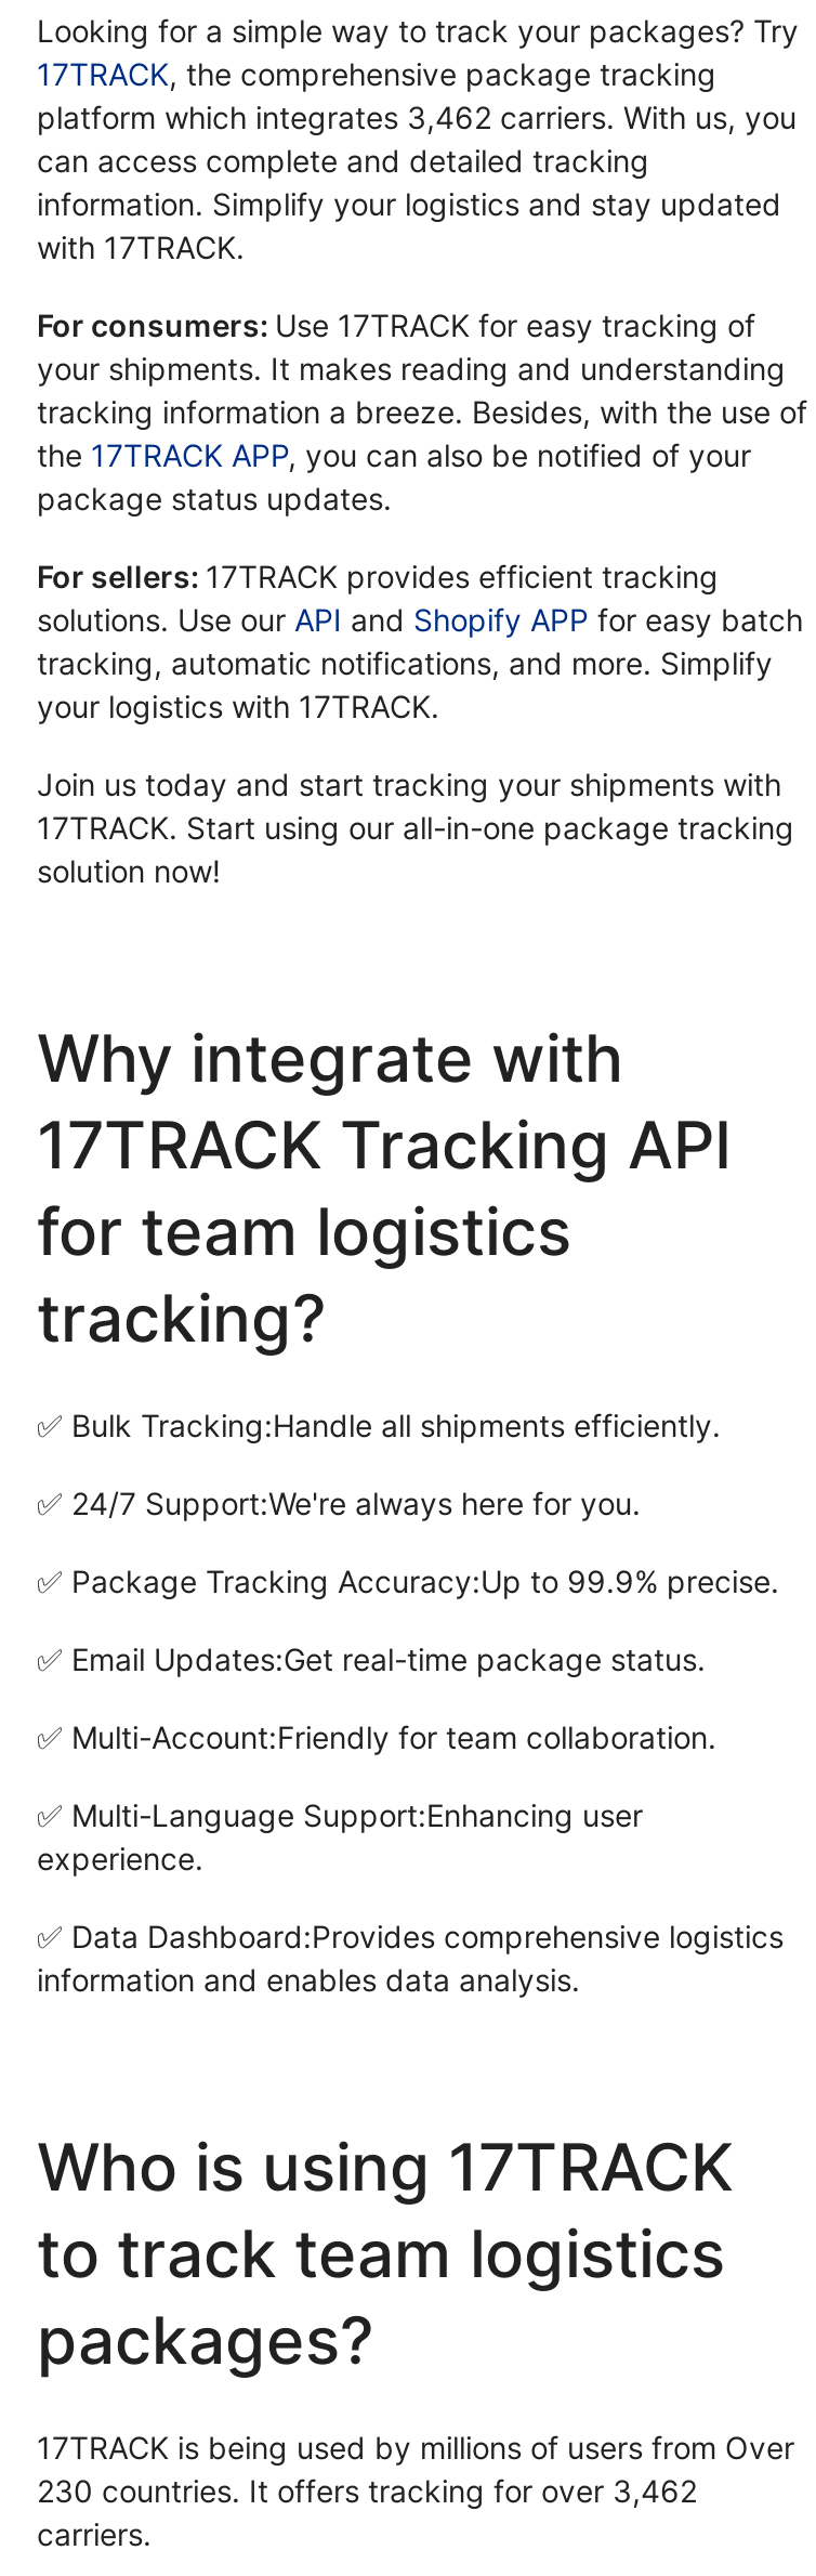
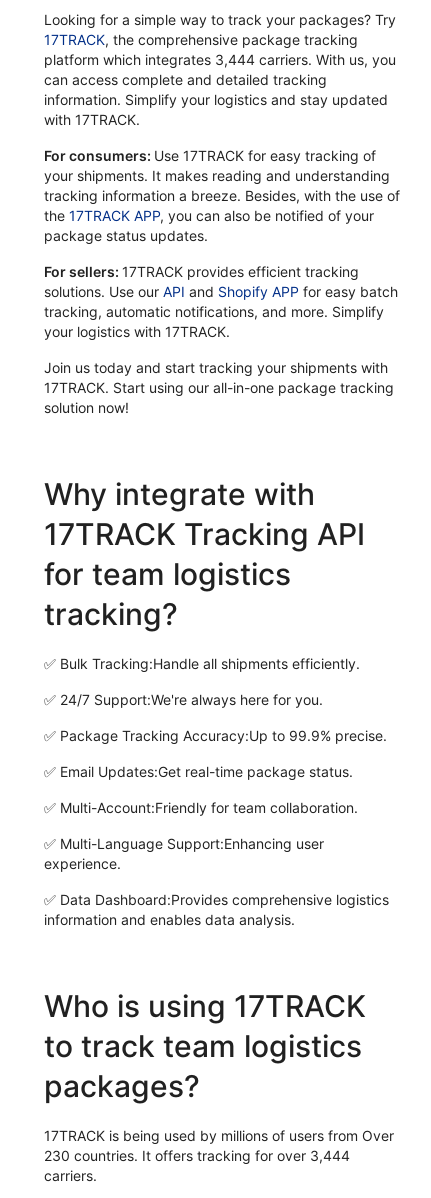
- platform which integrates 3,462 carriers. With us, you
+ platform which integrates 3,444 carriers. With us, you

- 230 countries. It offers tracking for over 3,462
+ 230 countries. It offers tracking for over 3,444
